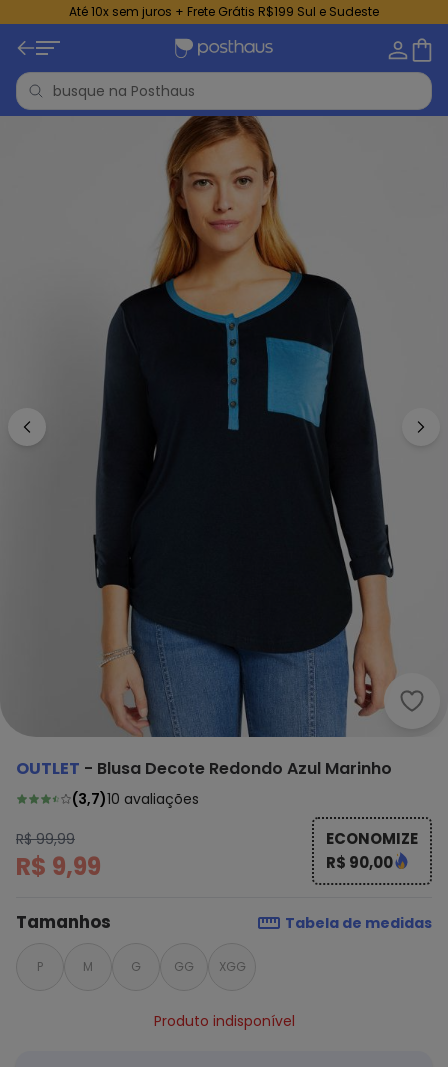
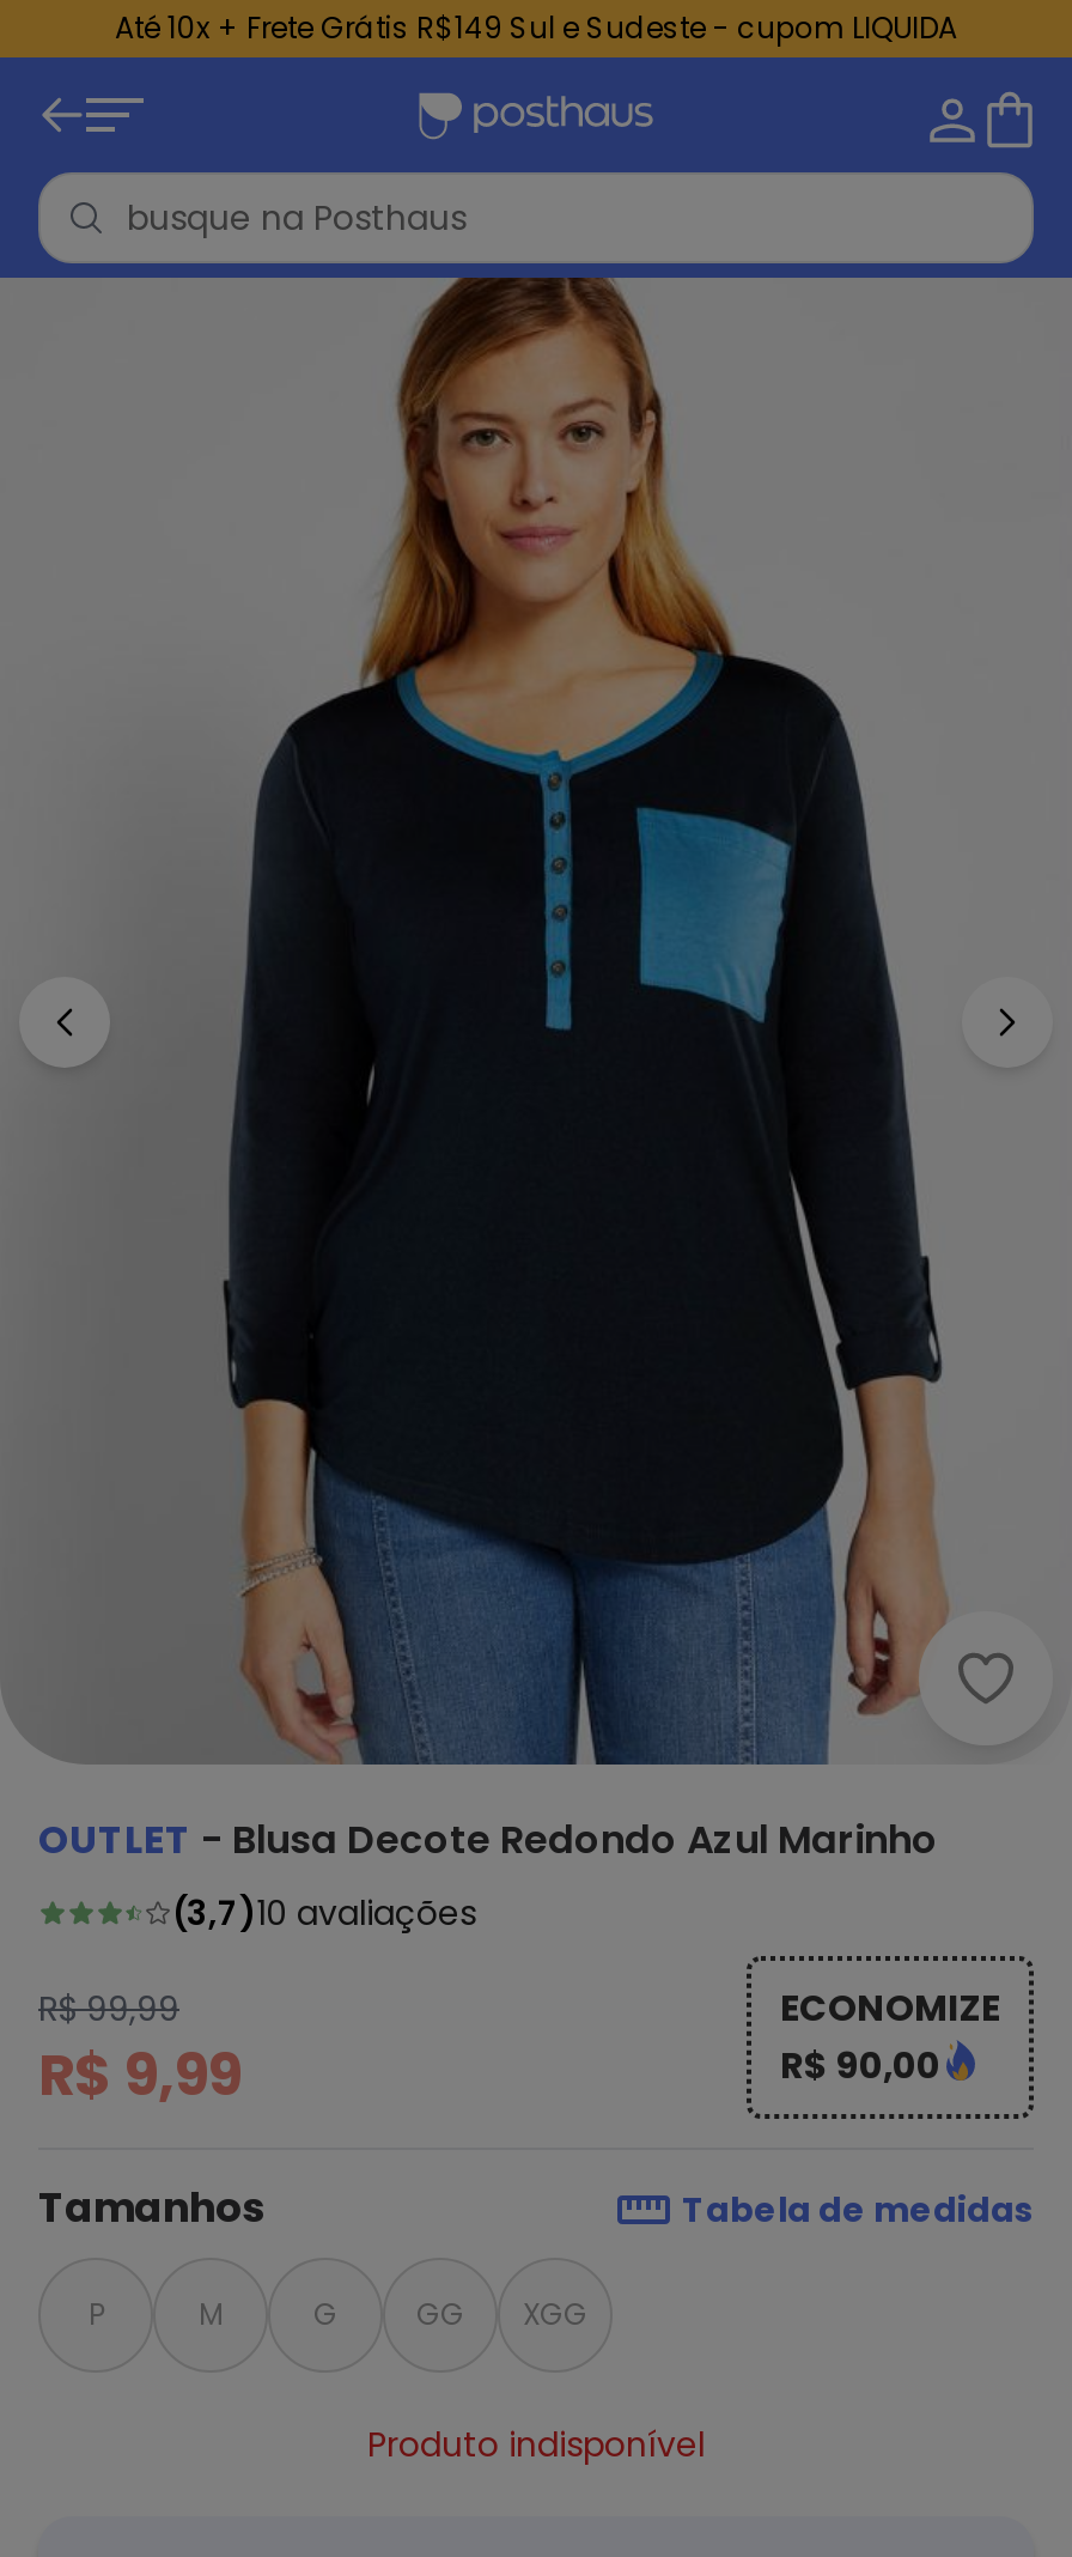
- Até 10x sem juros + Frete Grátis R$199 Sul e Sudeste
+ Até 10x + Frete Grátis R$149 Sul e Sudeste - cupom LIQUIDA
